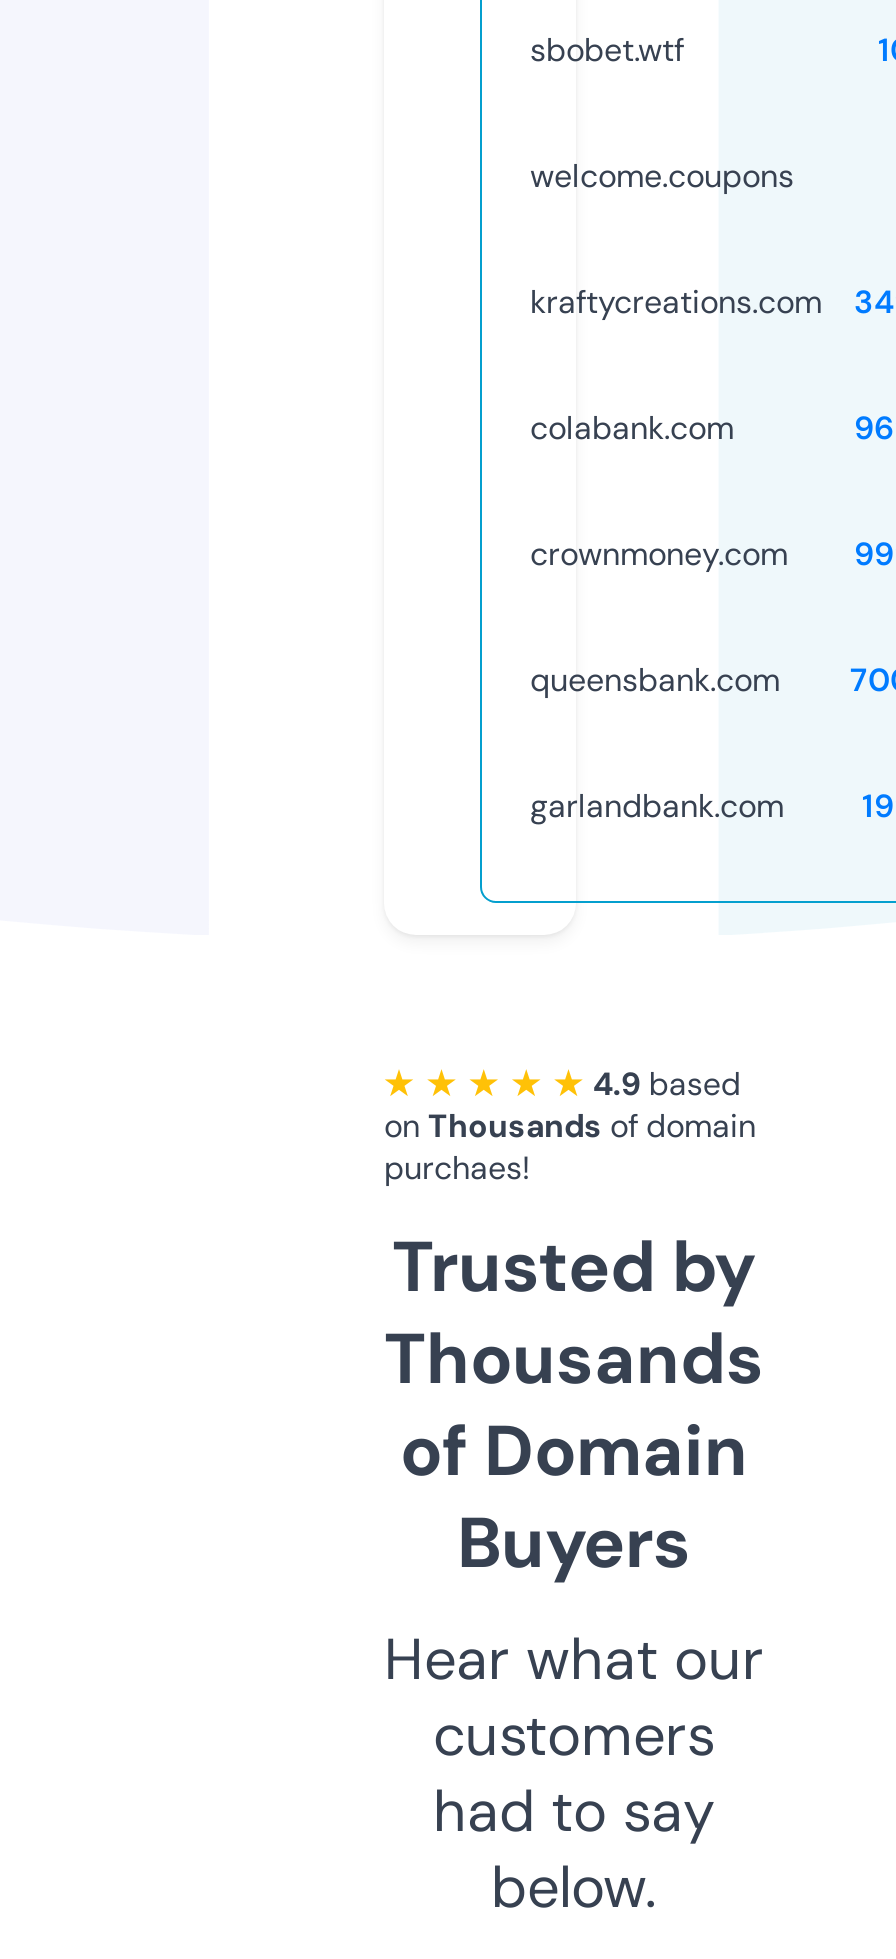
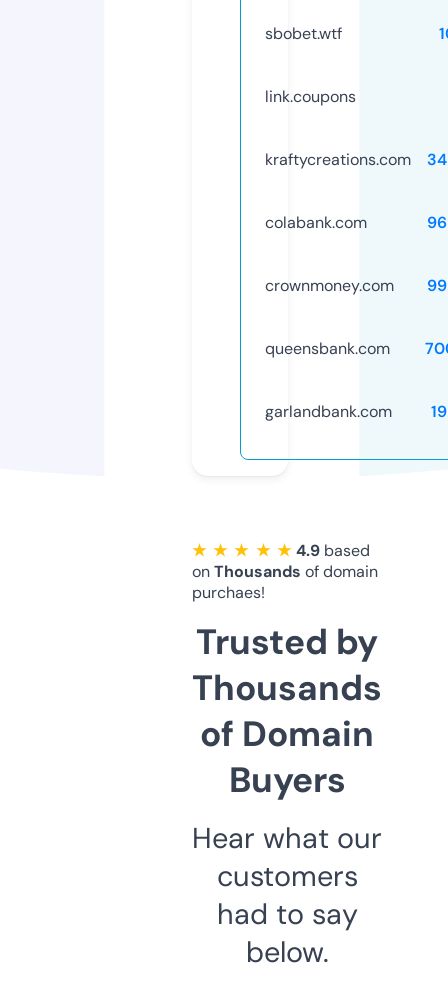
- welcome.coupons
+ link.coupons
